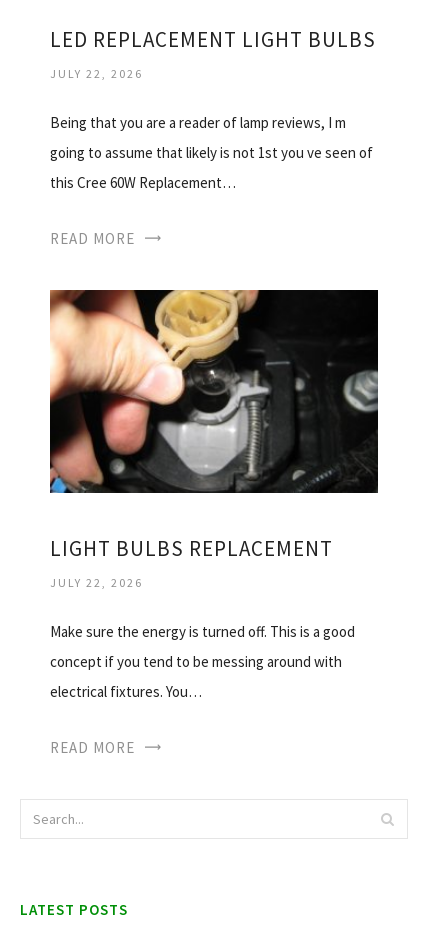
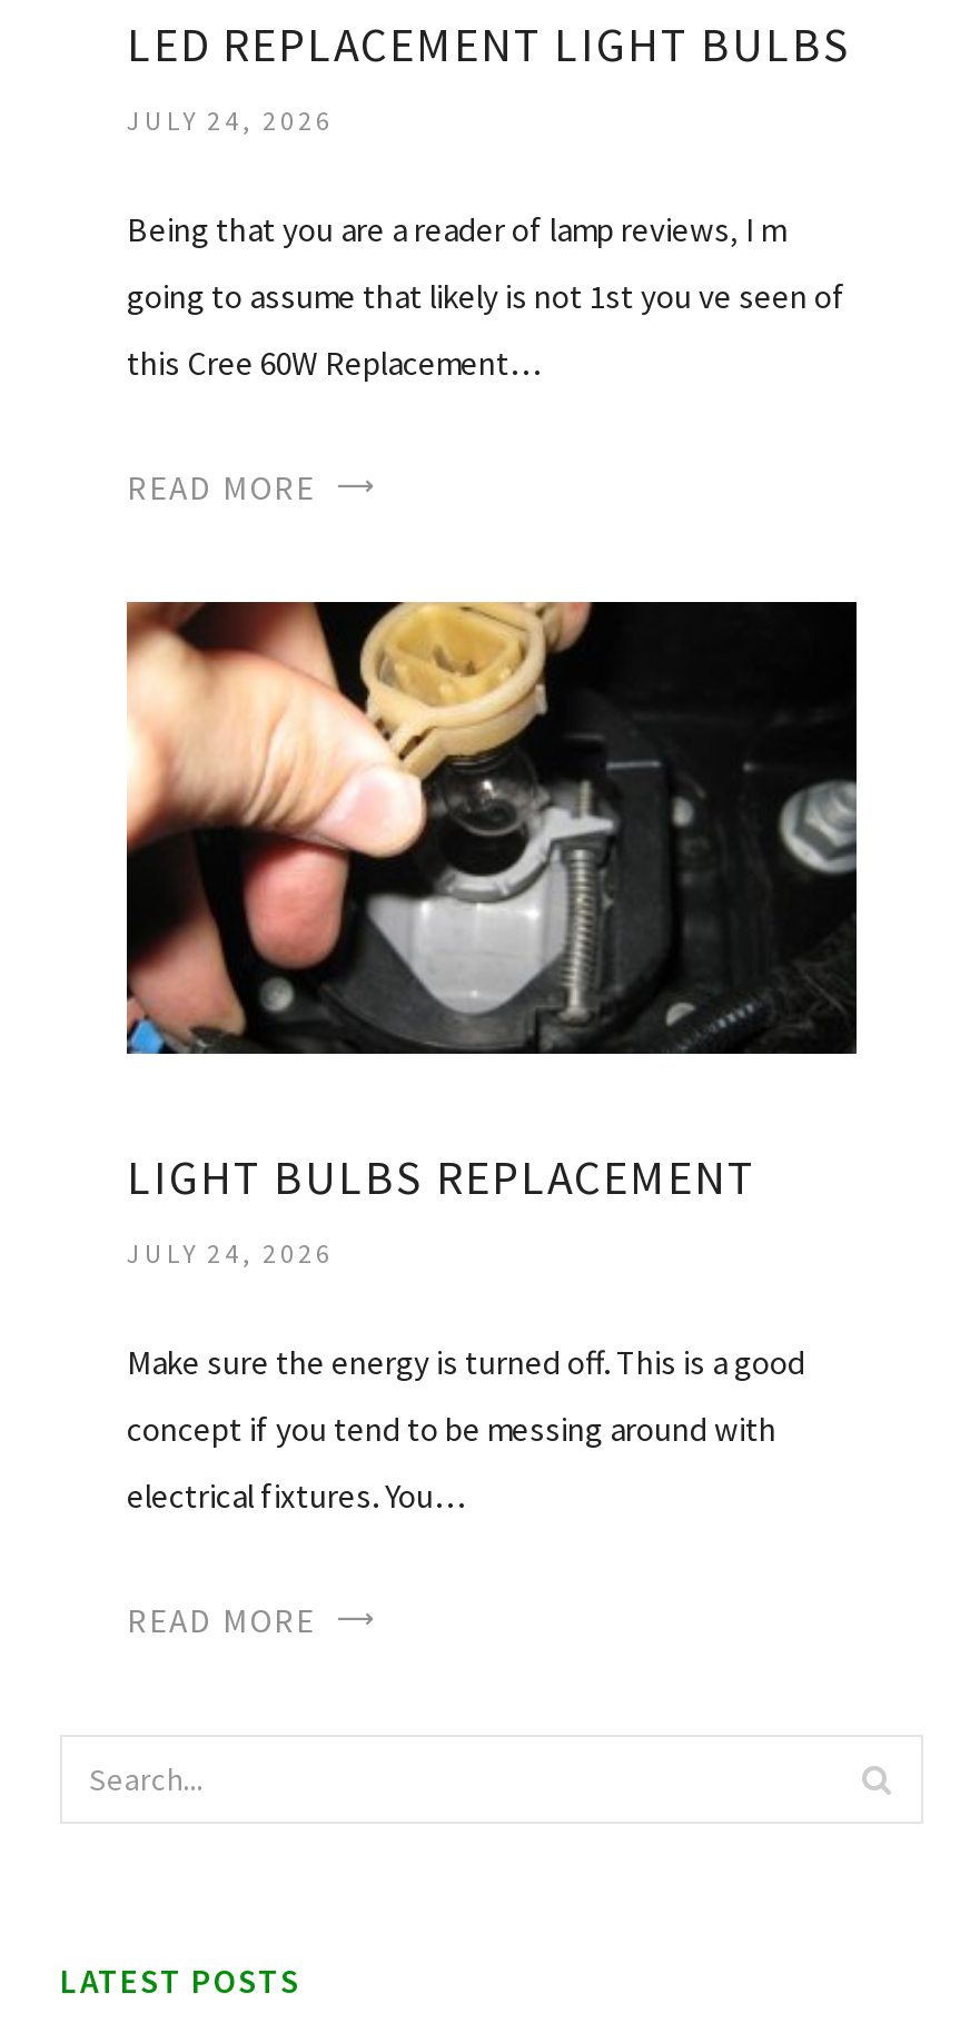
- JULY 22, 2026
+ JULY 24, 2026

- JULY 22, 2026
+ JULY 24, 2026
